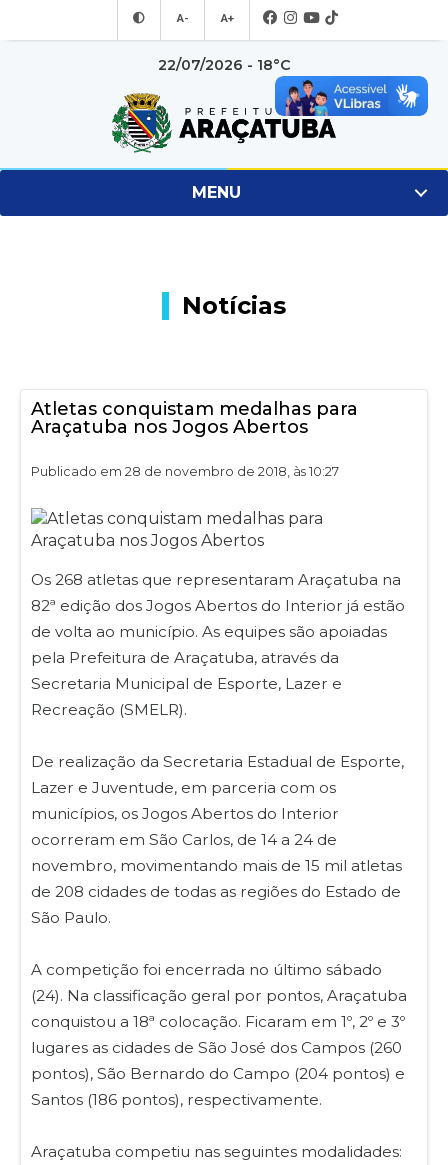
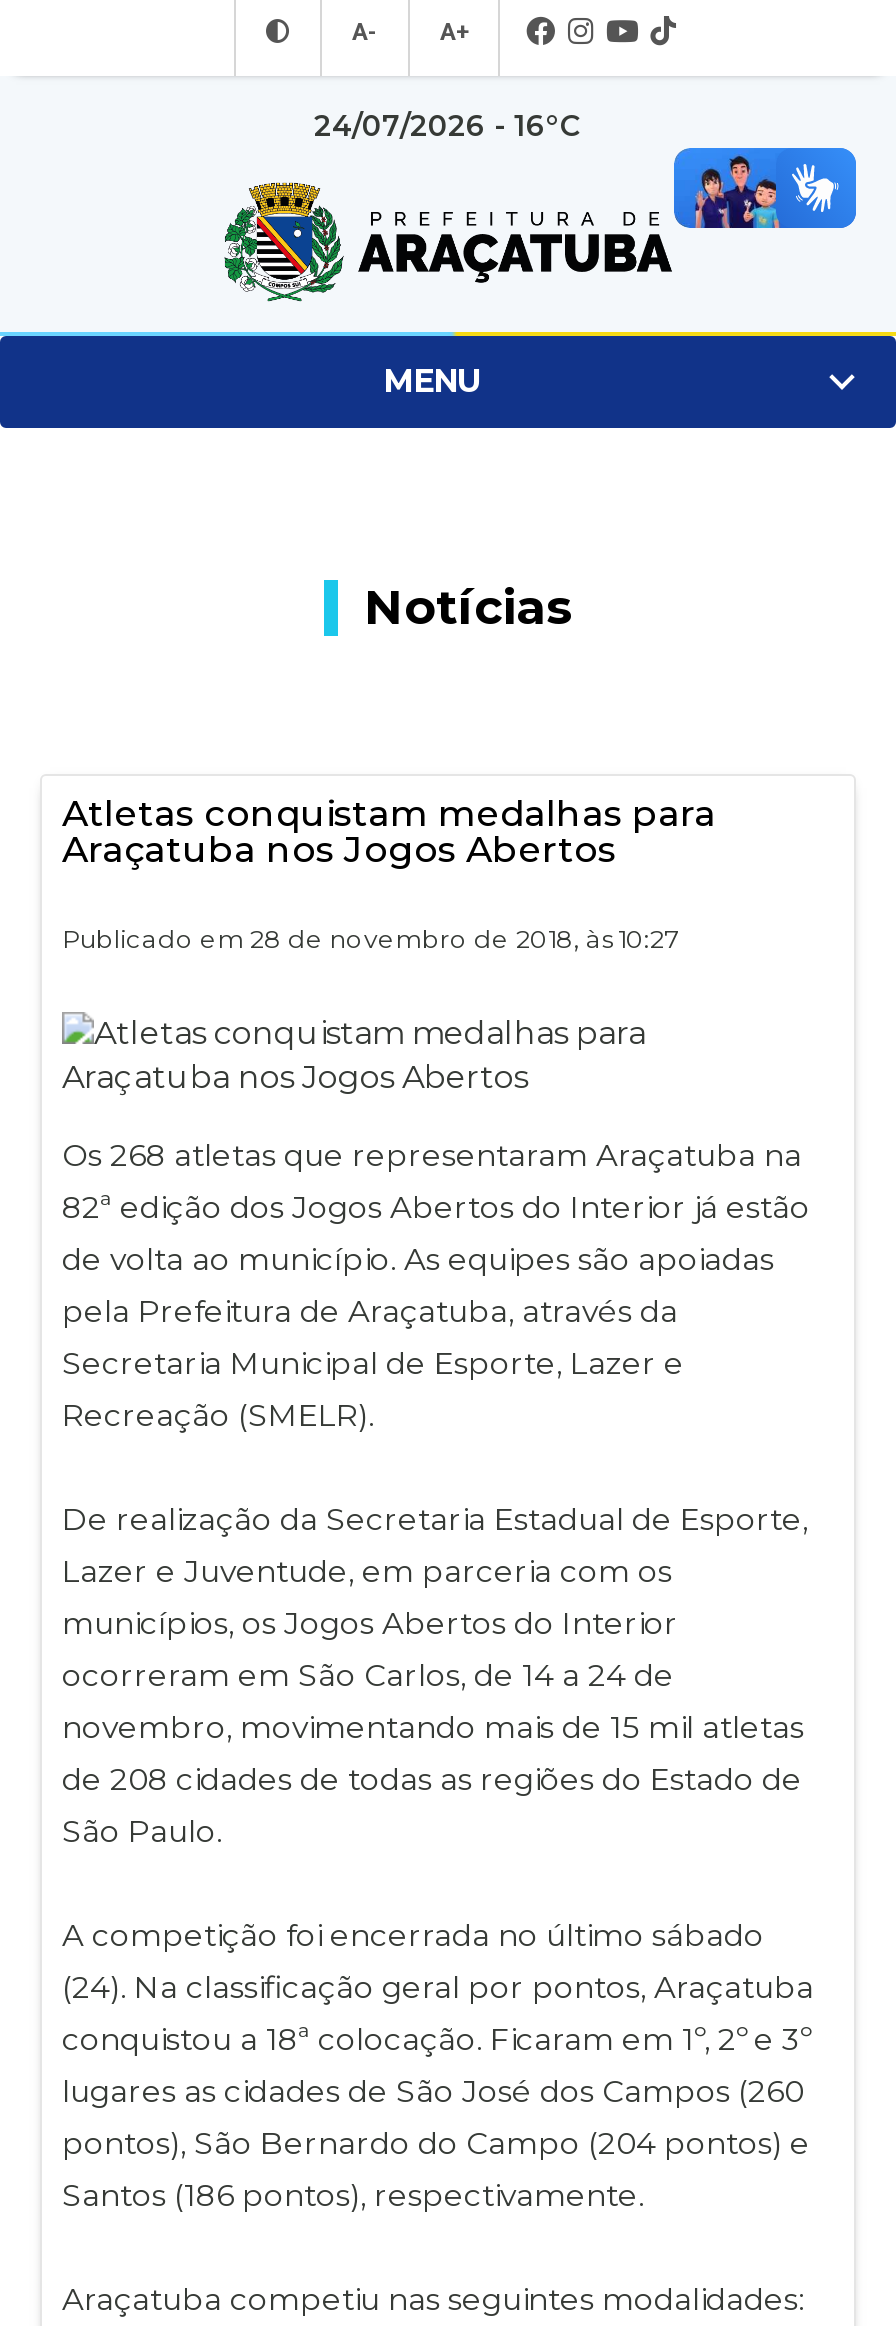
- 22/07/2026 - 18°C
+ 24/07/2026 - 16°C

- [image]
+ [image]
